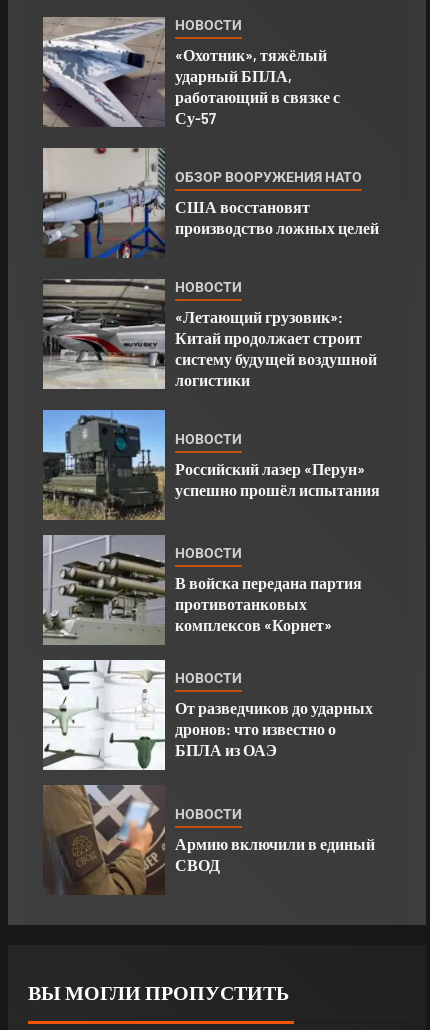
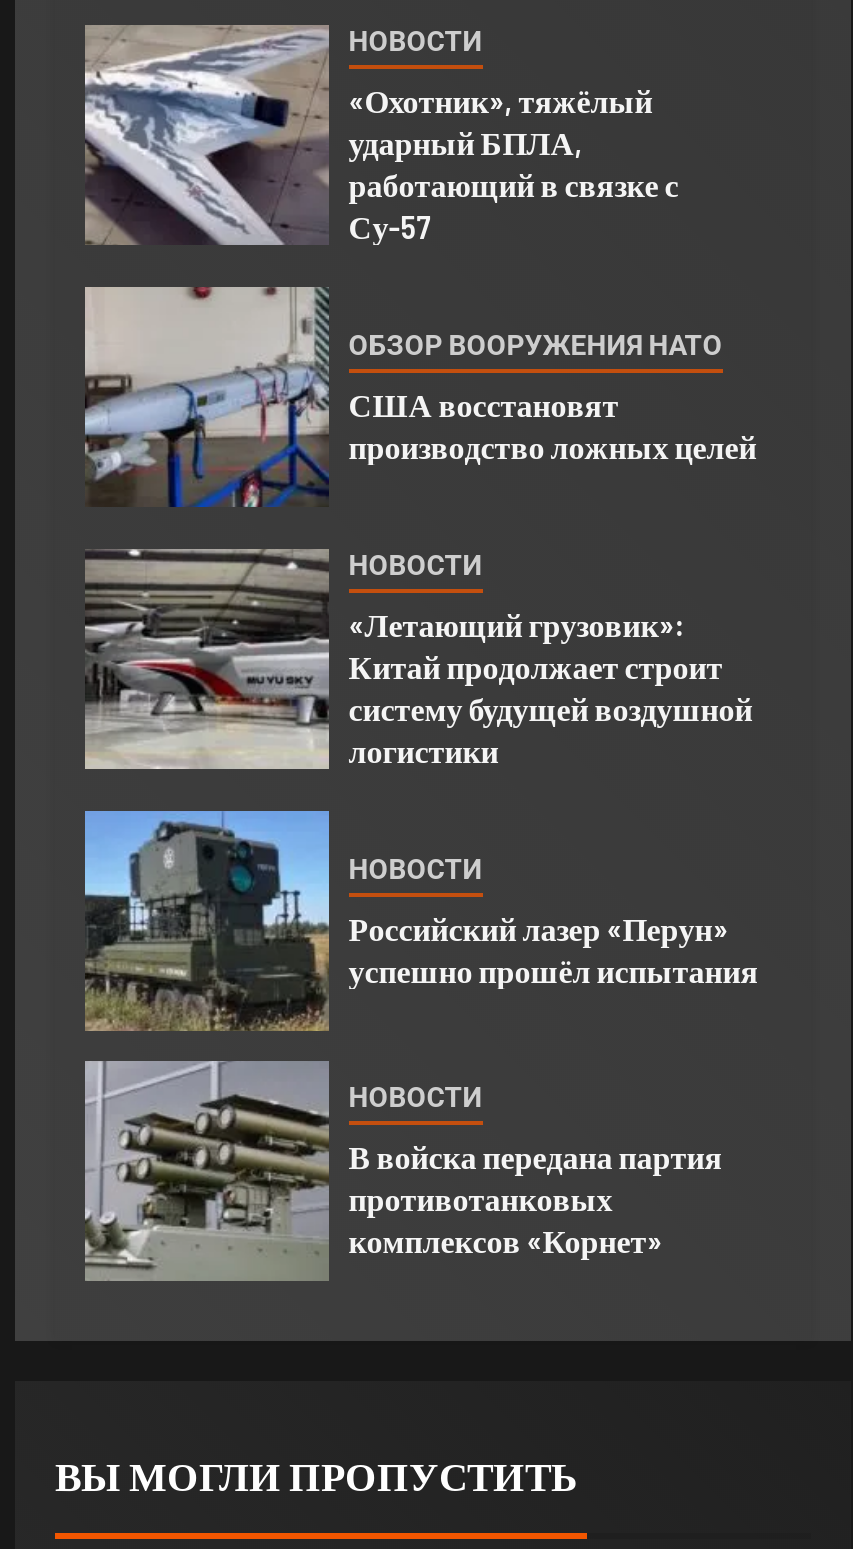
- [image]
- НОВОСТИ
- От разведчиков до ударных
- дронов: что известно о
- БПЛА из ОАЭ
- НОВОСТИ
- Армию включили в единый
- СВОД

- [image]
